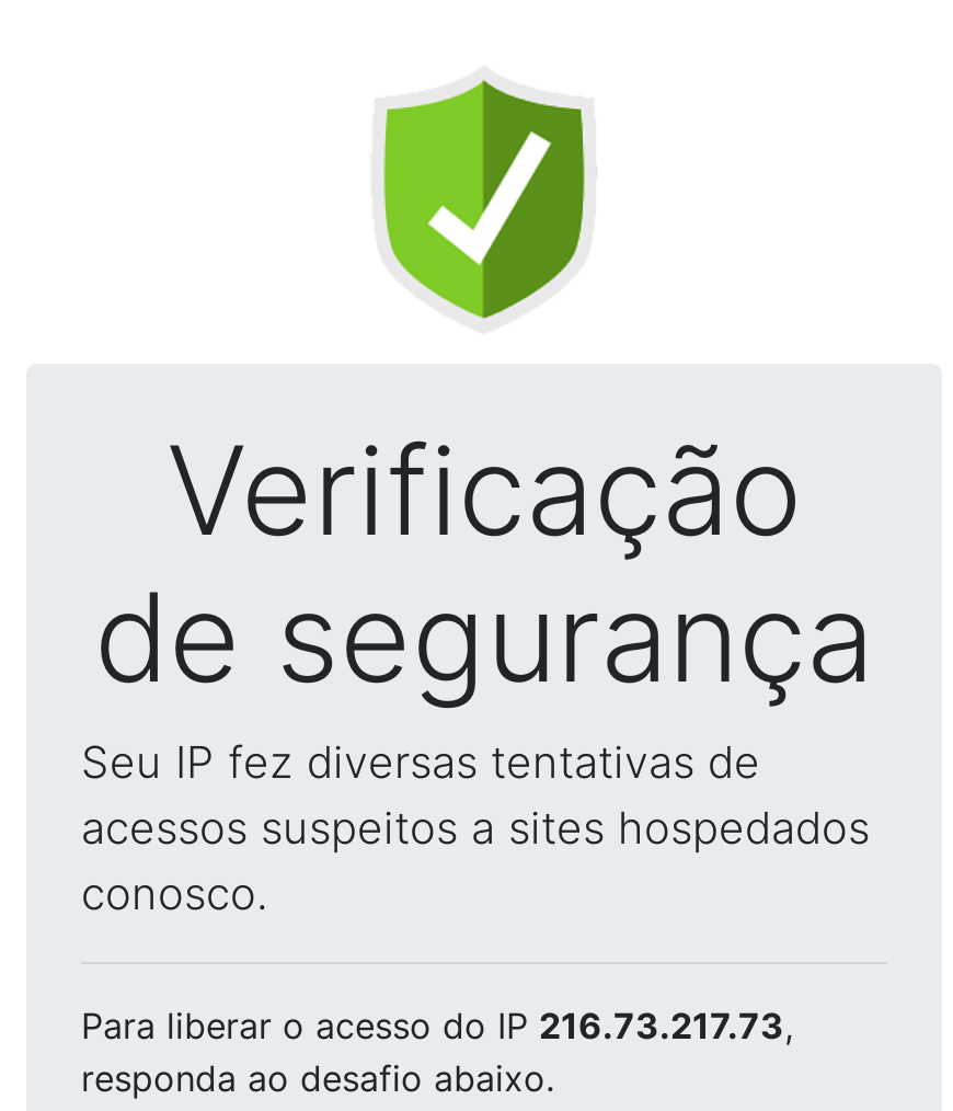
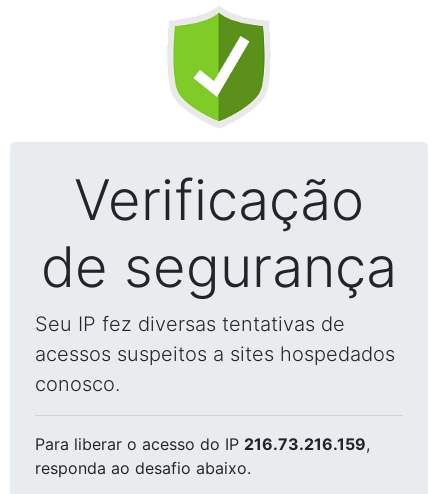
- Para liberar o acesso do IP 216.73.217.73,
+ Para liberar o acesso do IP 216.73.216.159,
